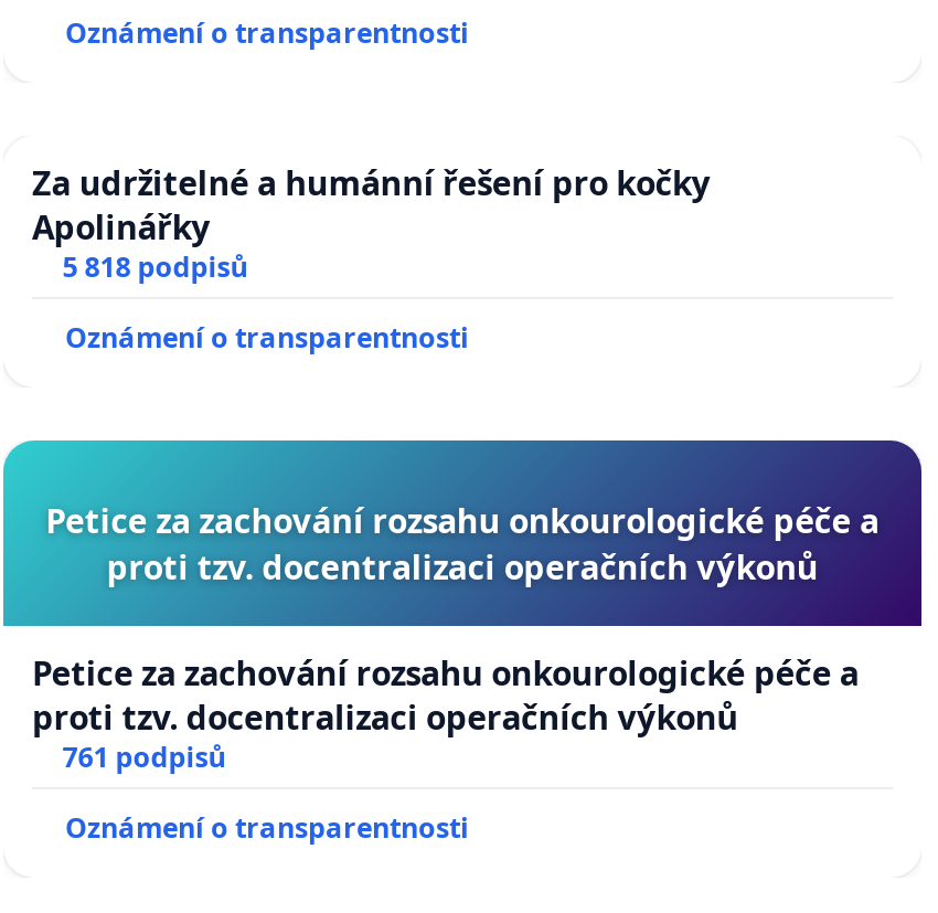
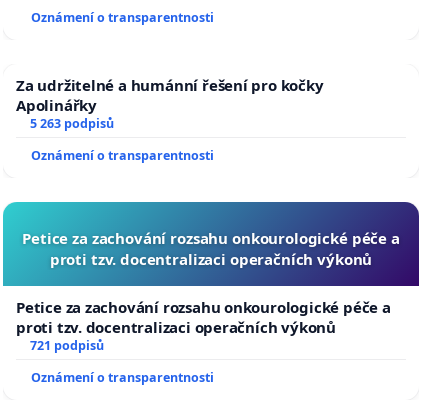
- 5 818 podpisů
+ 5 263 podpisů

- 761 podpisů
+ 721 podpisů
